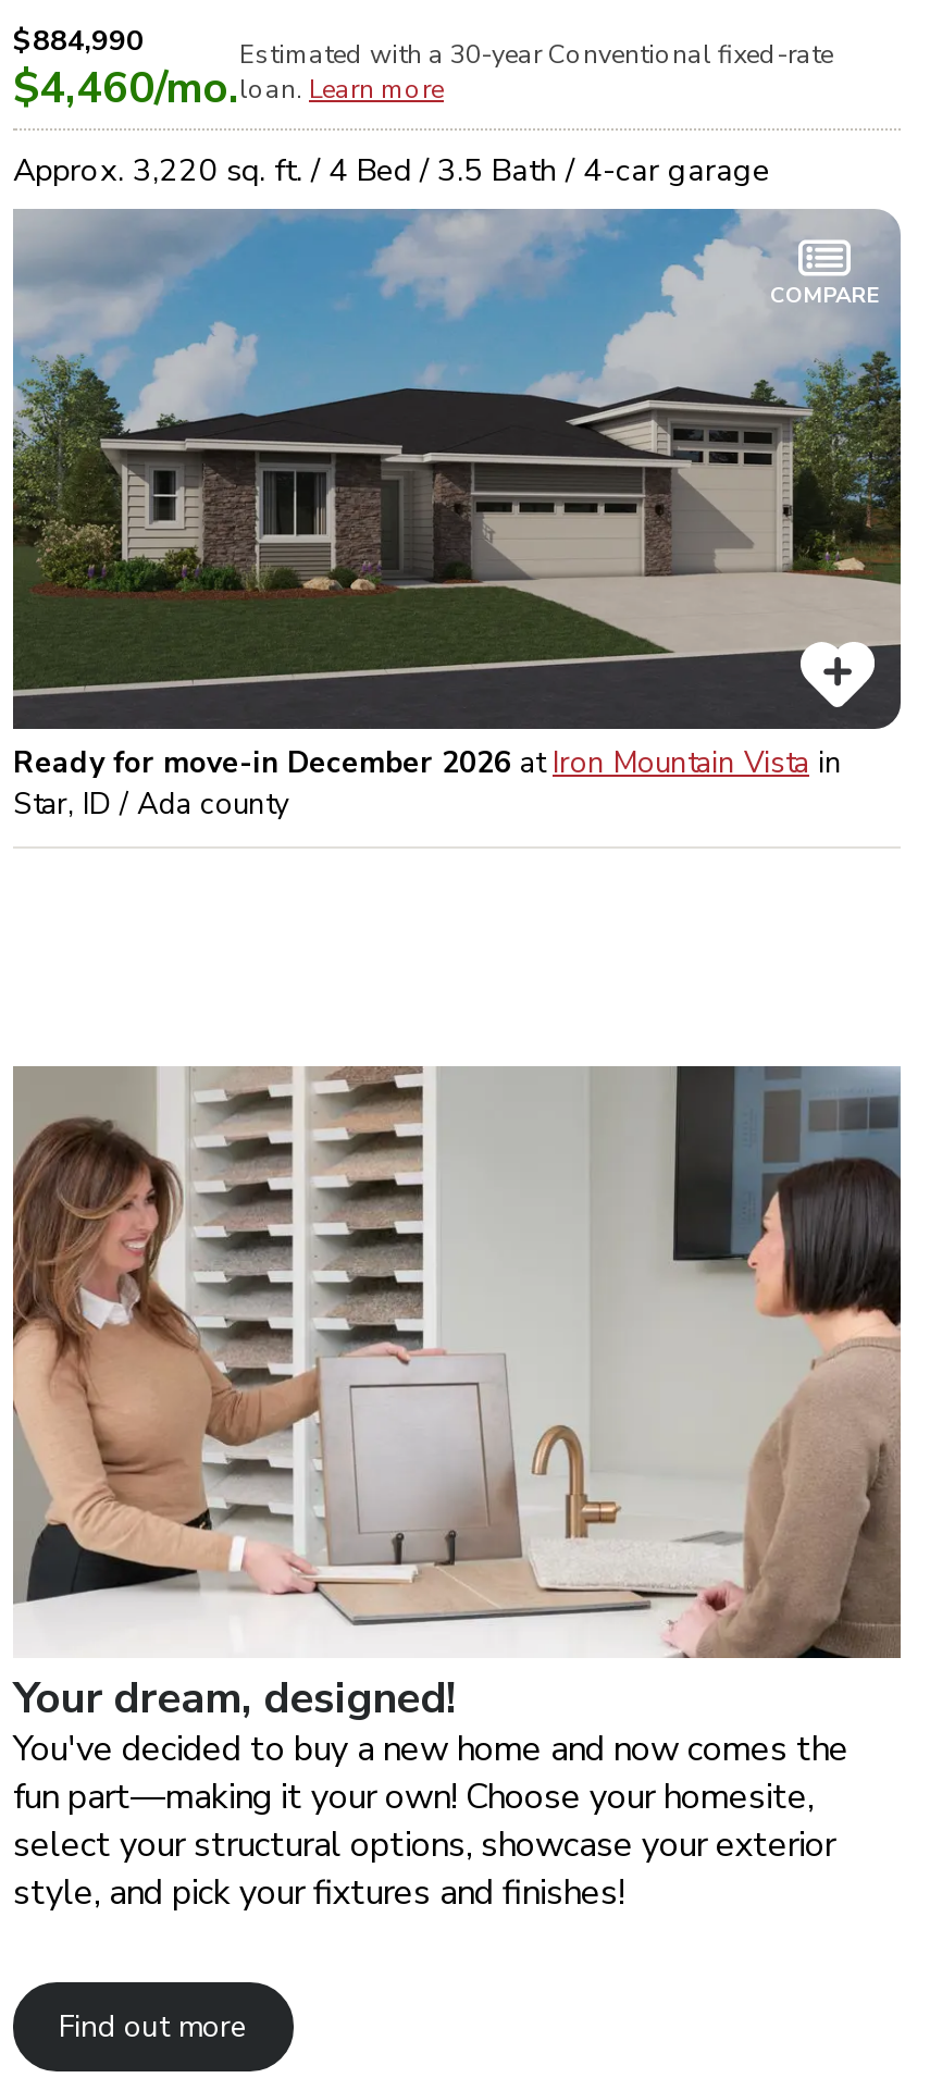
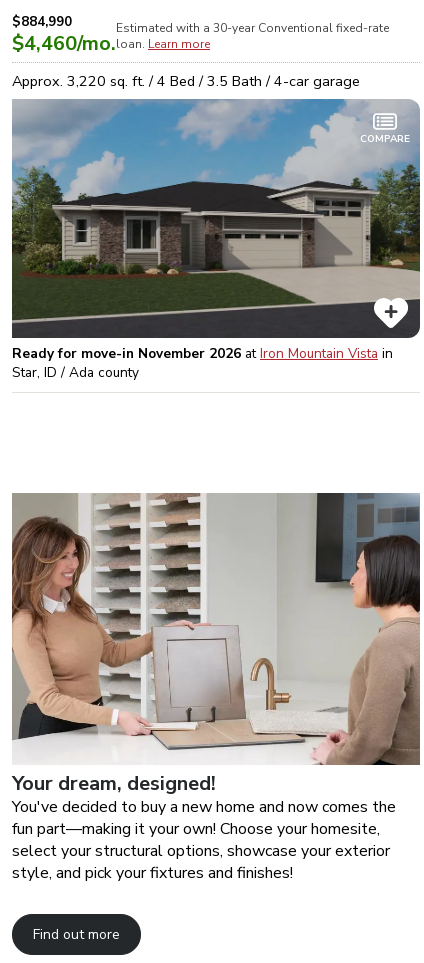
- Ready for move-in December 2026 at Iron Mountain Vista in
+ Ready for move-in November 2026 at Iron Mountain Vista in
